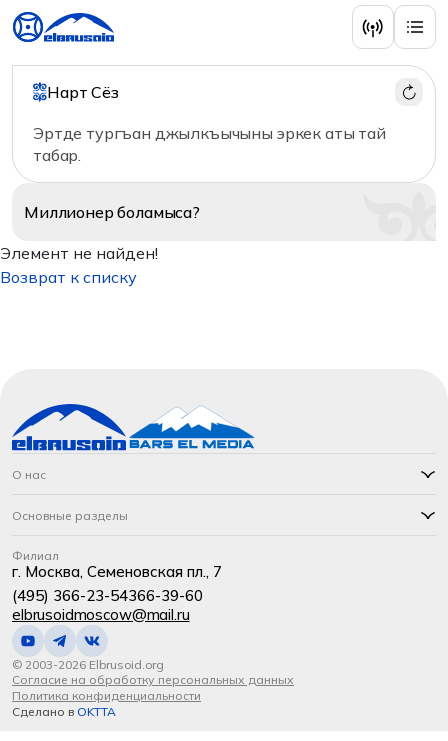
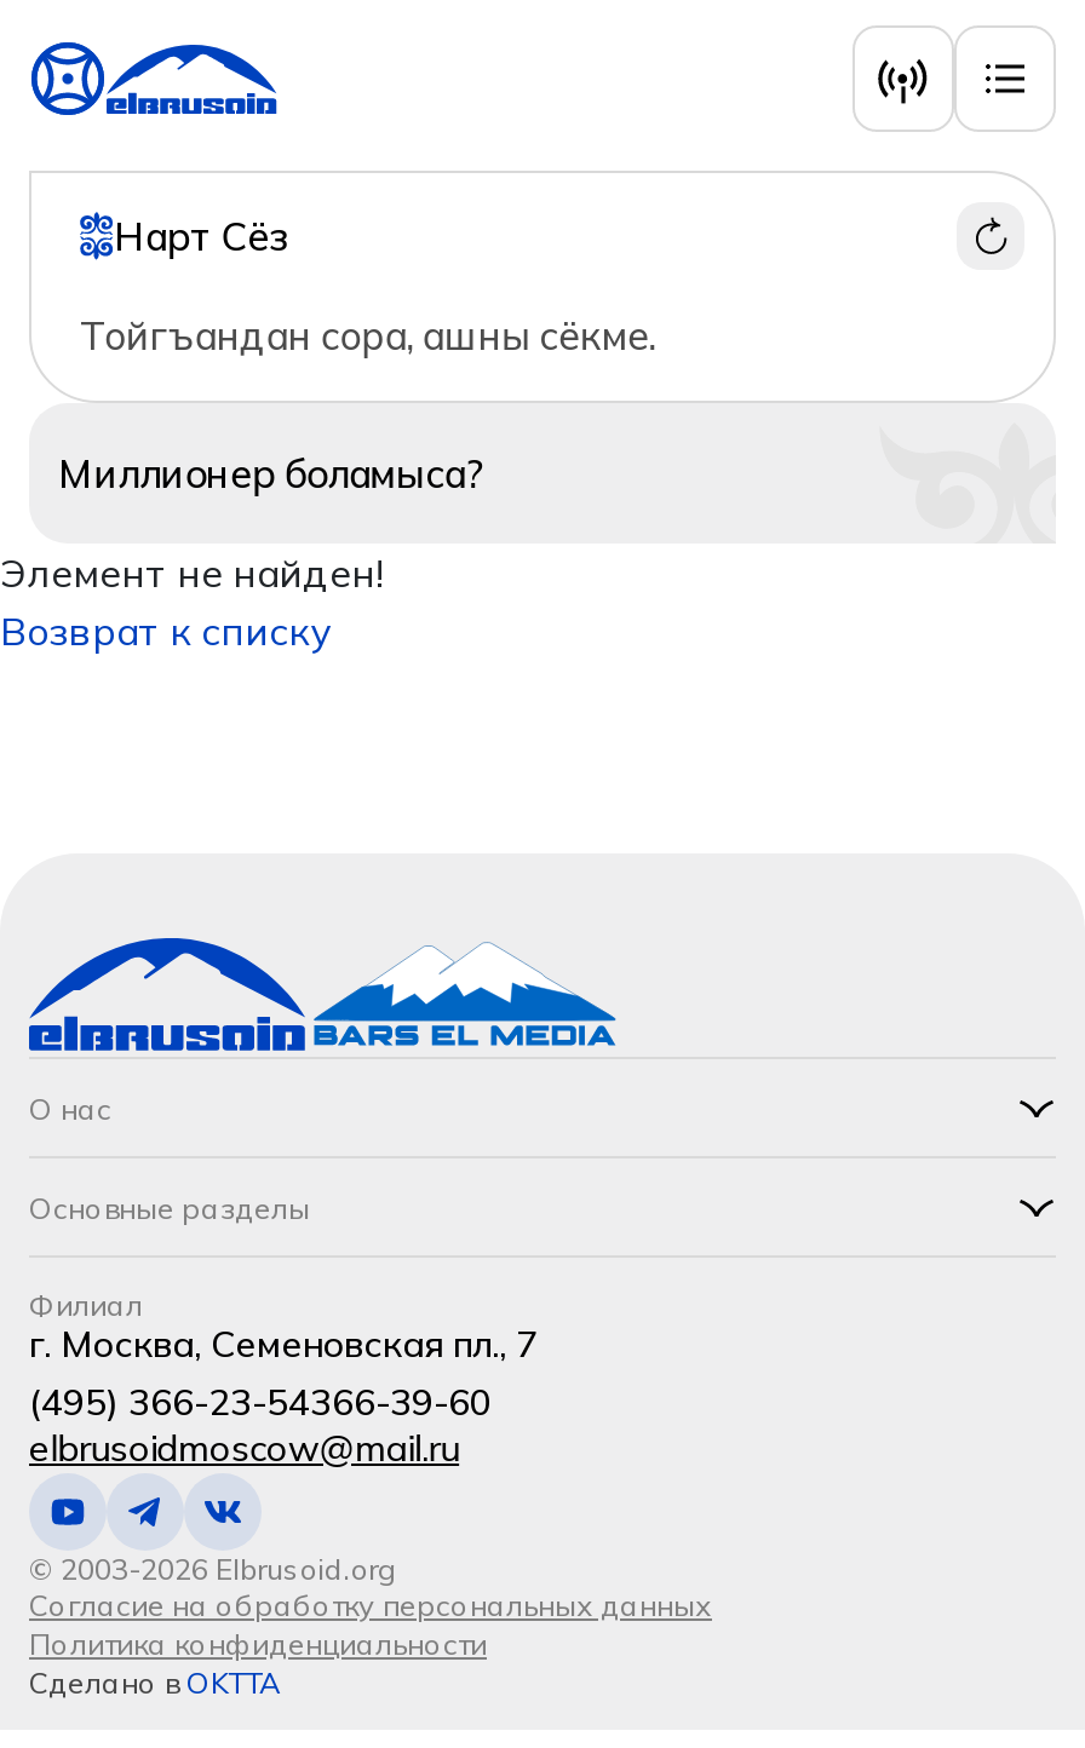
- Эртде тургъан джылкъычыны эркек аты тай
- табар.
+ Тойгъандан сора, ашны сёкме.
